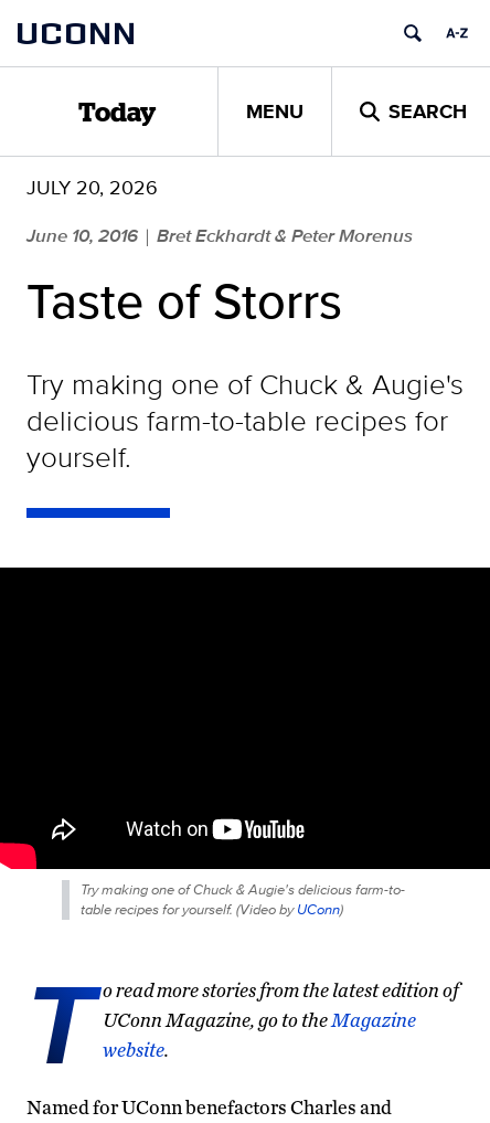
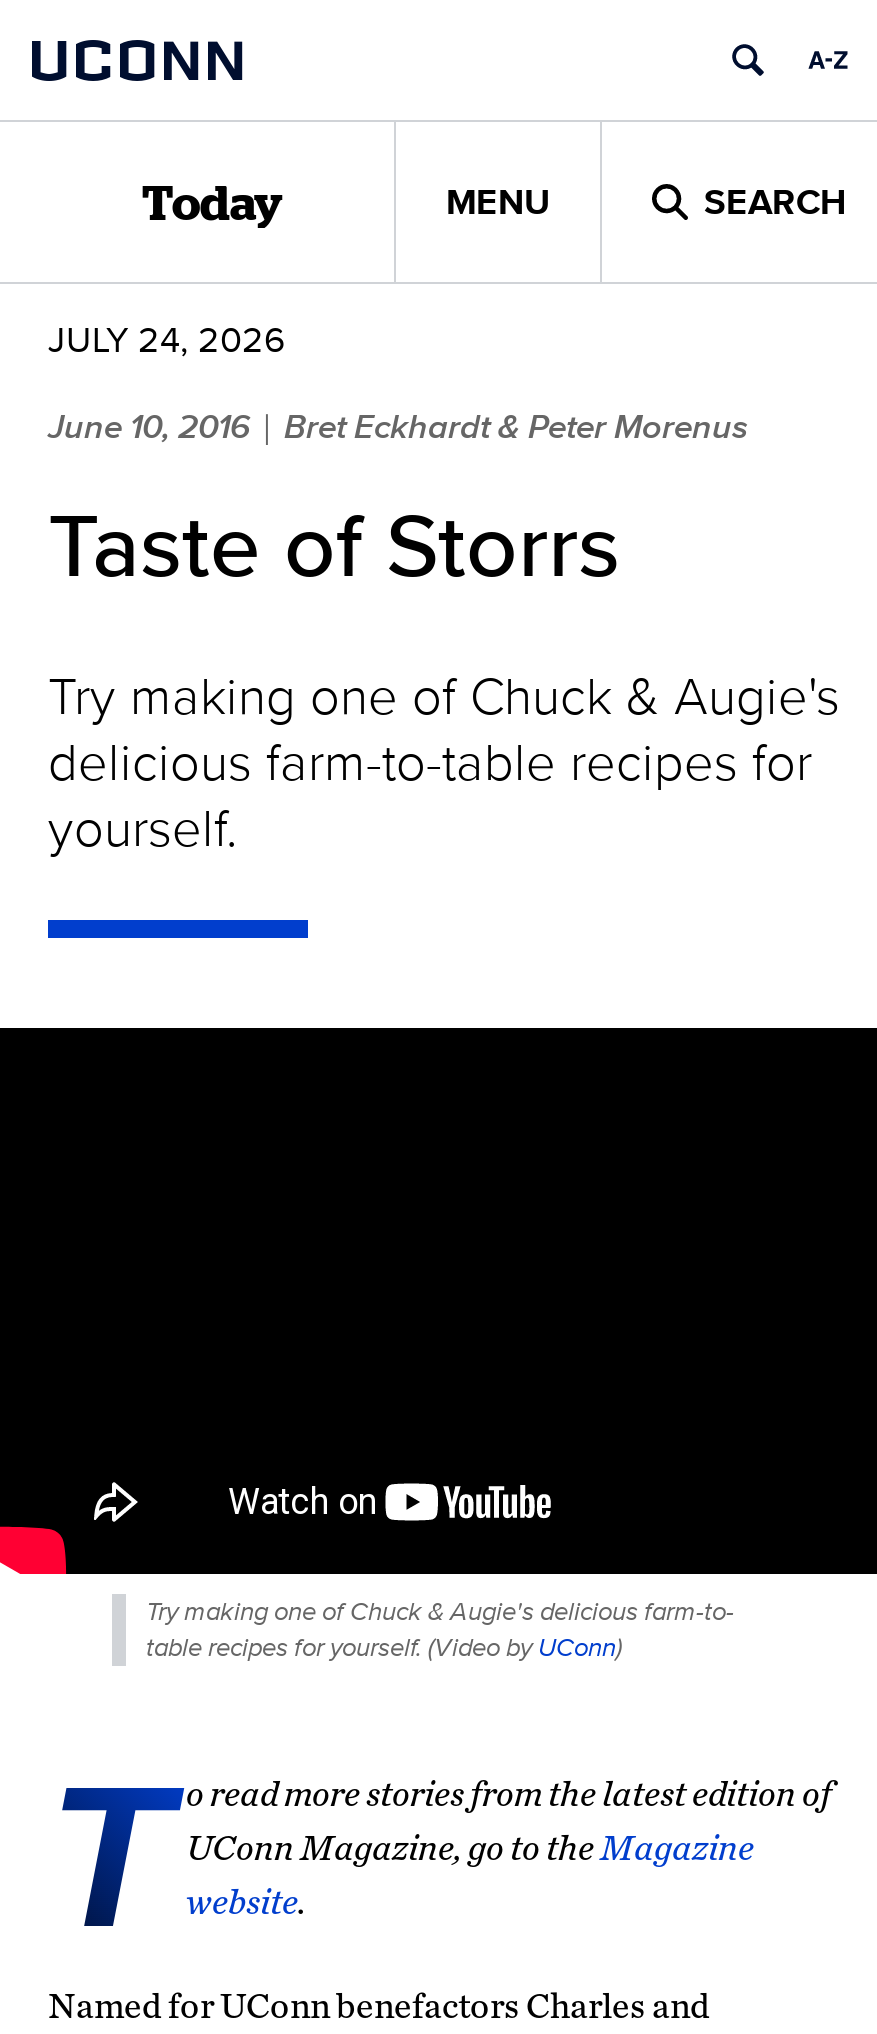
- JULY 20, 2026
+ JULY 24, 2026
